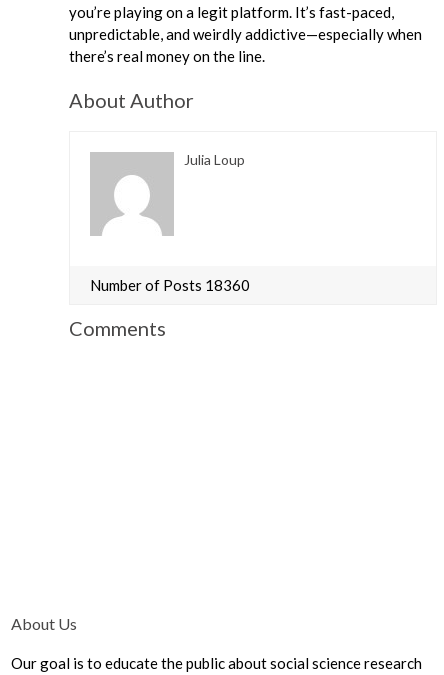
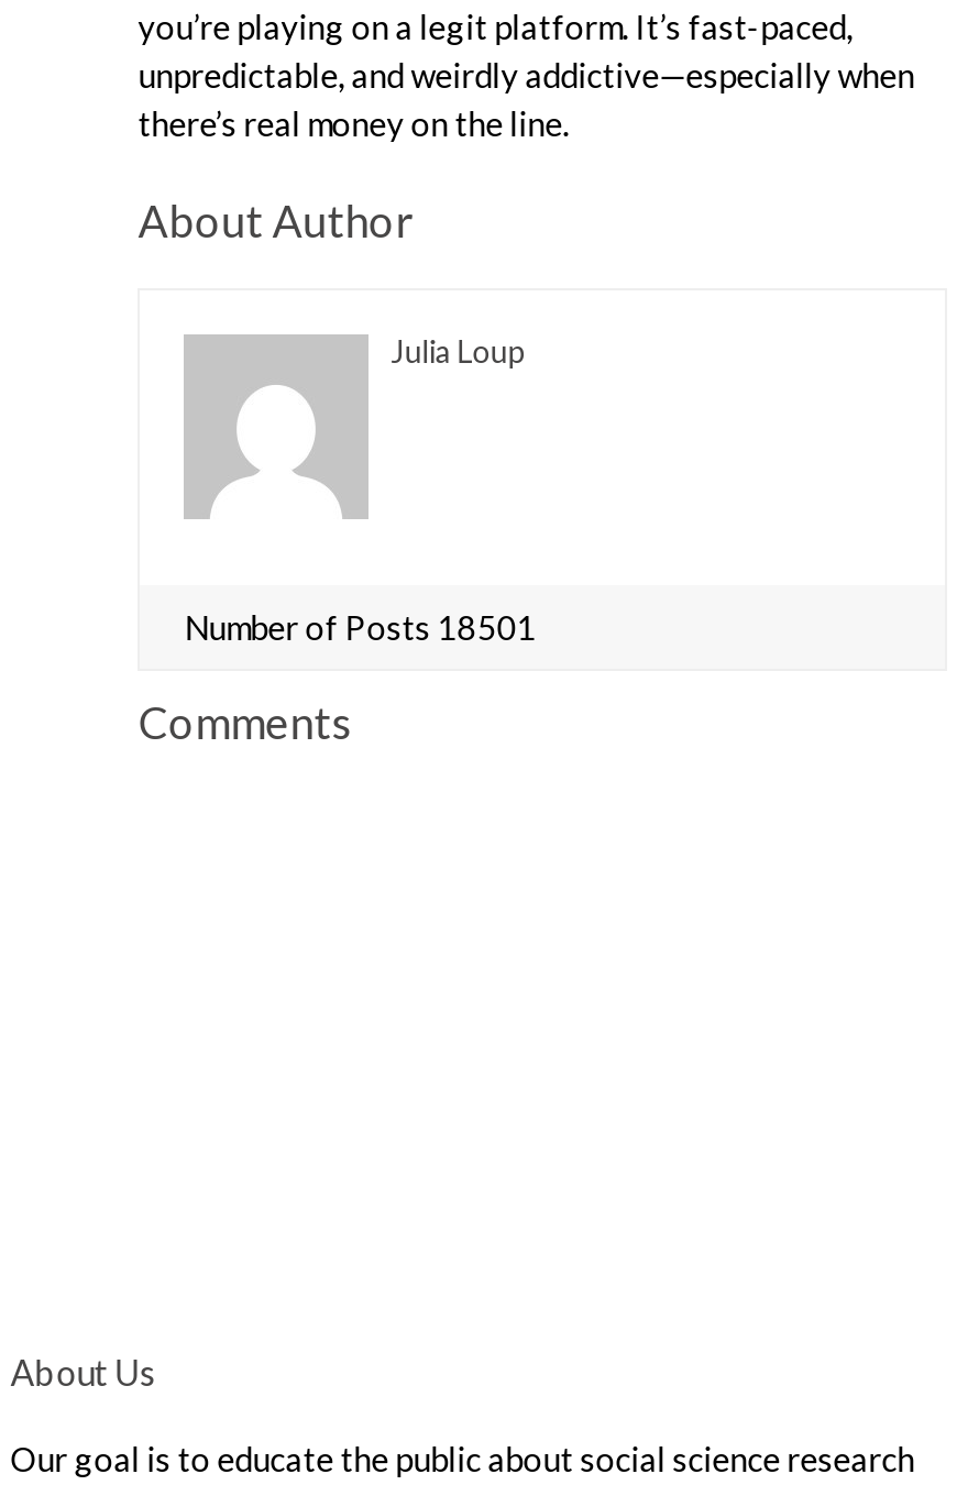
- Number of Posts 18360
+ Number of Posts 18501
